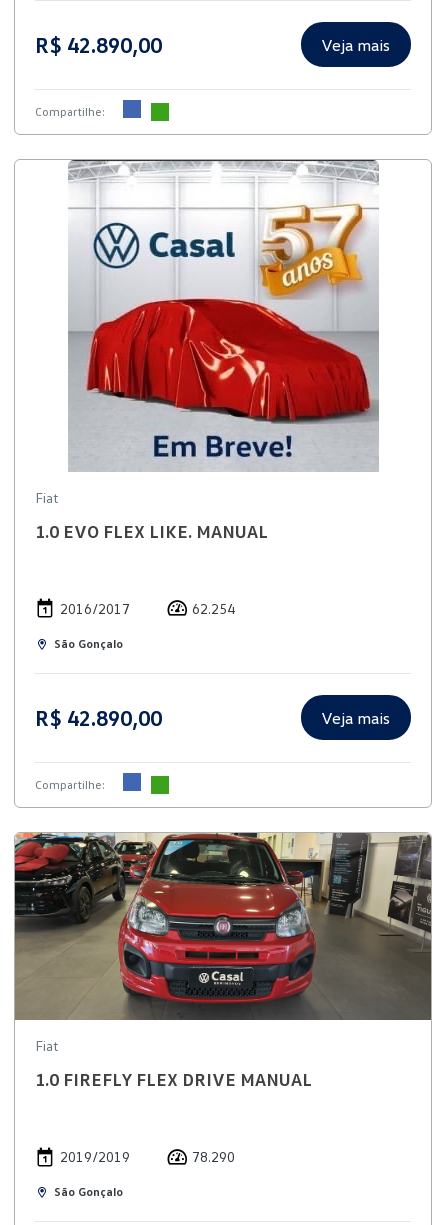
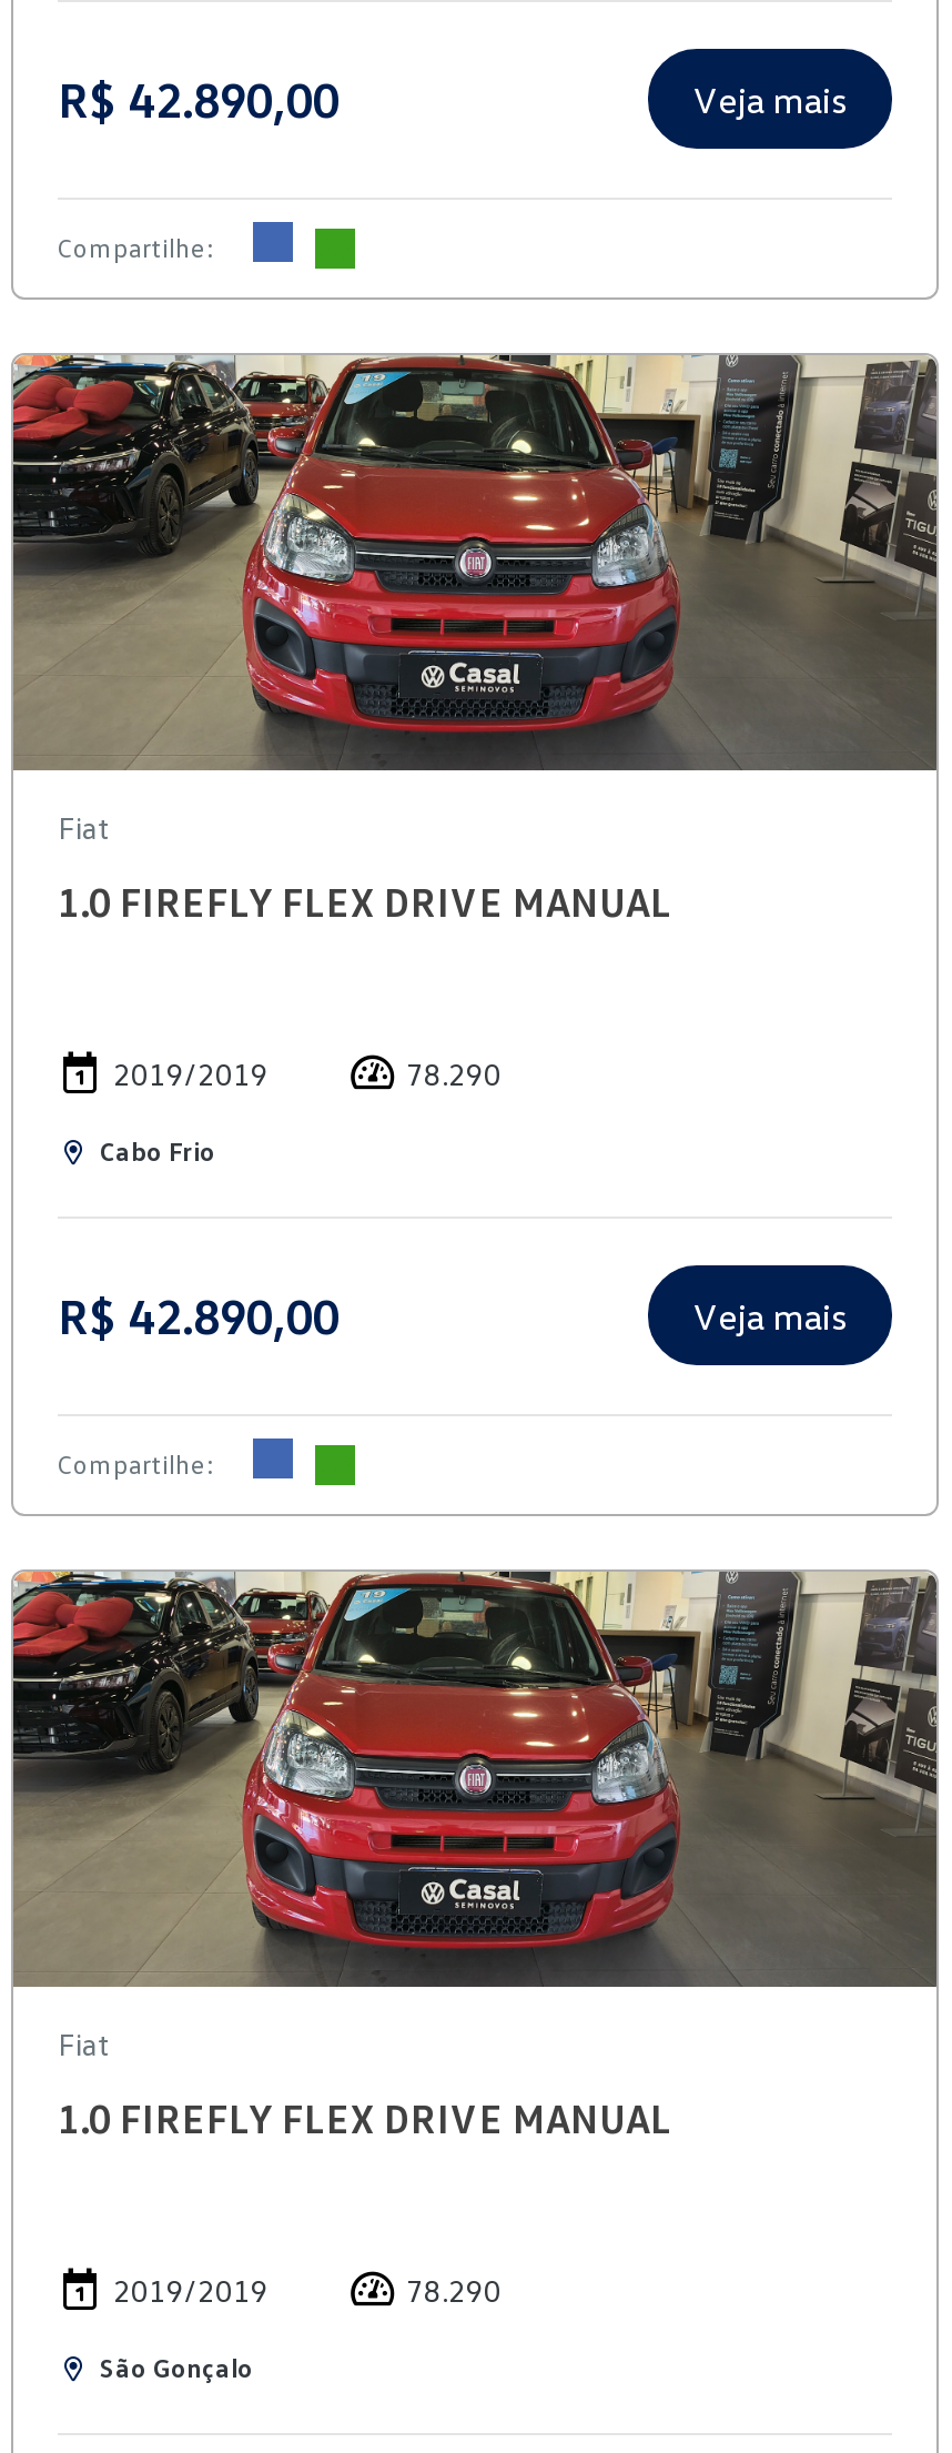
- [image]
+ [image]

- 1.0 EVO FLEX LIKE. MANUAL
+ 1.0 FIREFLY FLEX DRIVE MANUAL

- 2016/2017
- 62.254
+ 2019/2019
+ 78.290

- São Gonçalo
+ Cabo Frio
